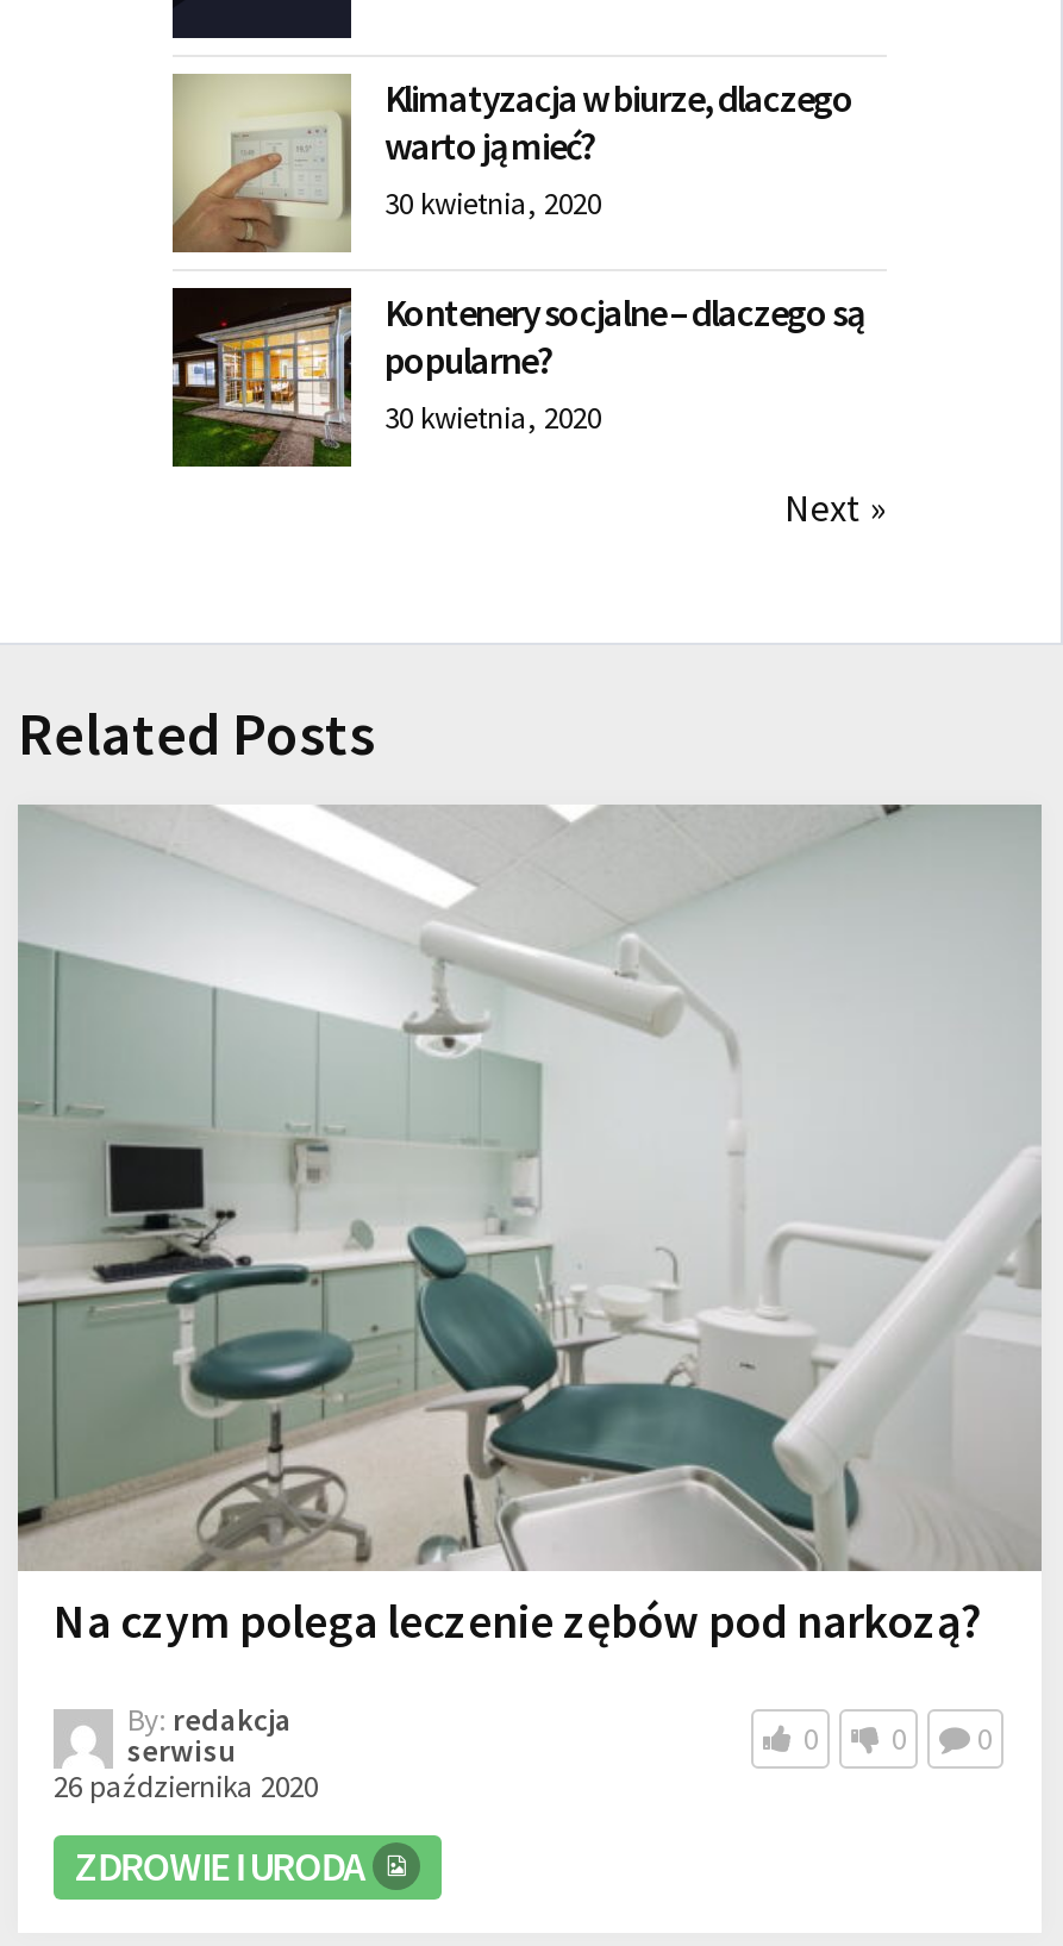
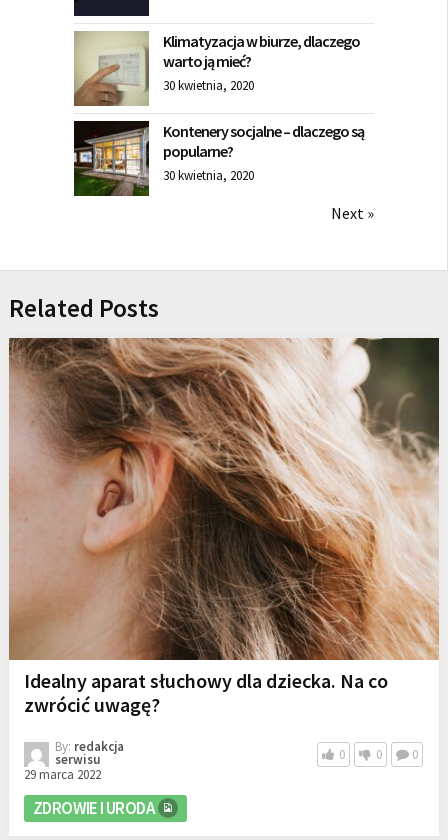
- [image]
- Na czym polega leczenie zębów pod narkozą?
+ [image]
+ Idealny aparat słuchowy dla dziecka. Na co
+ zwrócić uwagę?

- 26 października 2020
+ 29 marca 2022
